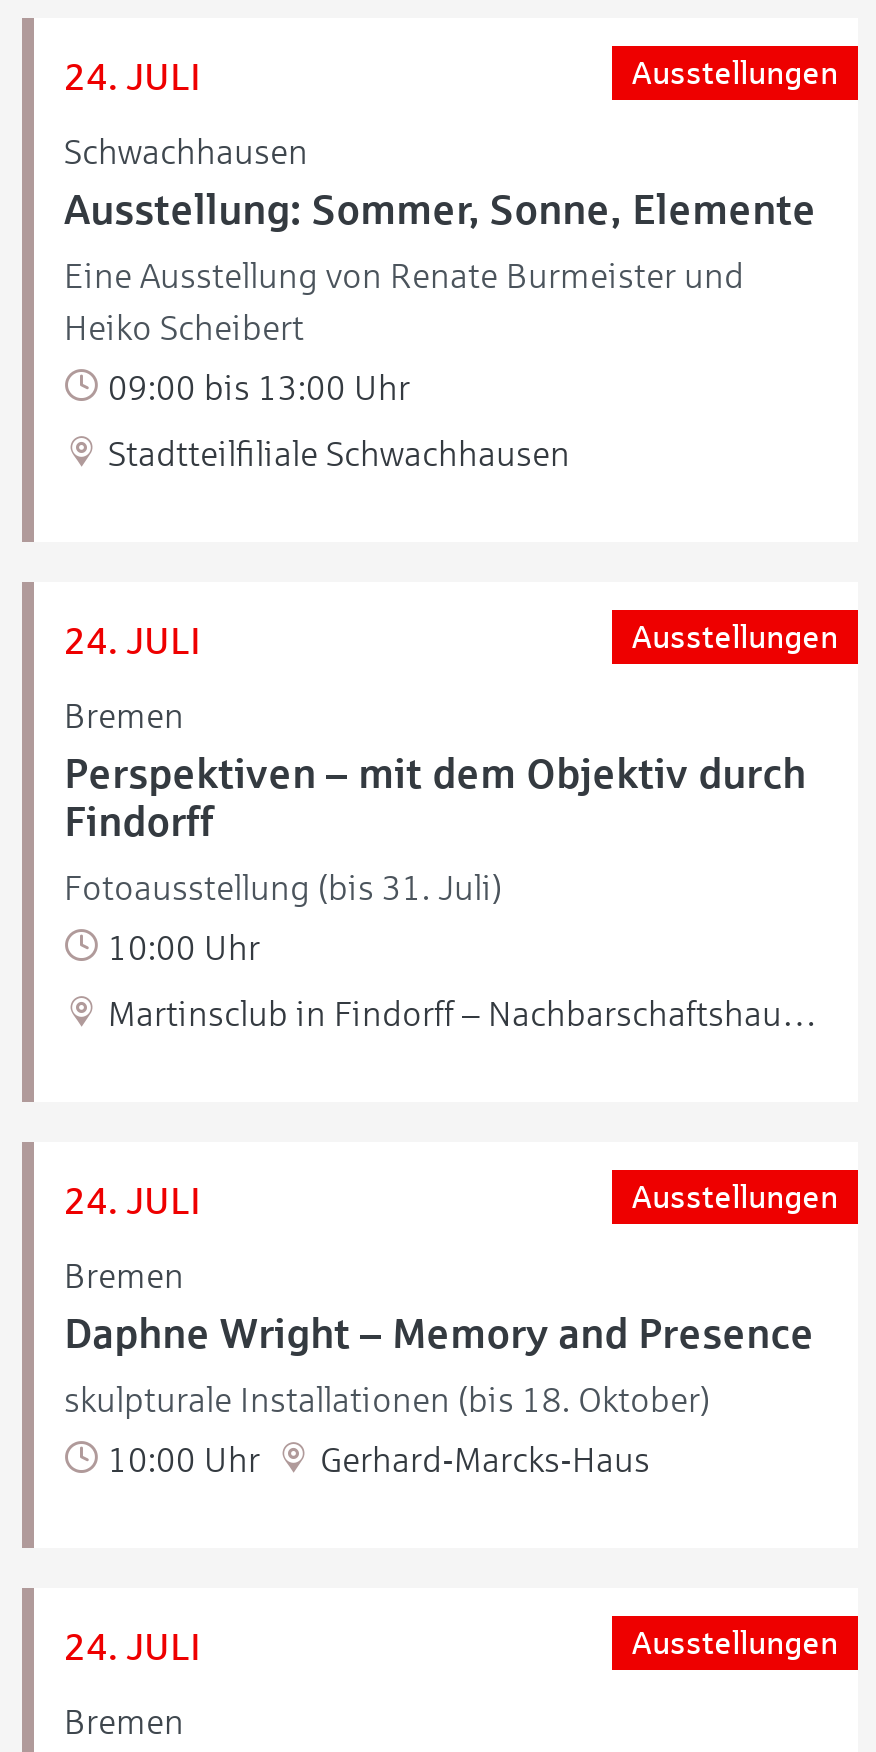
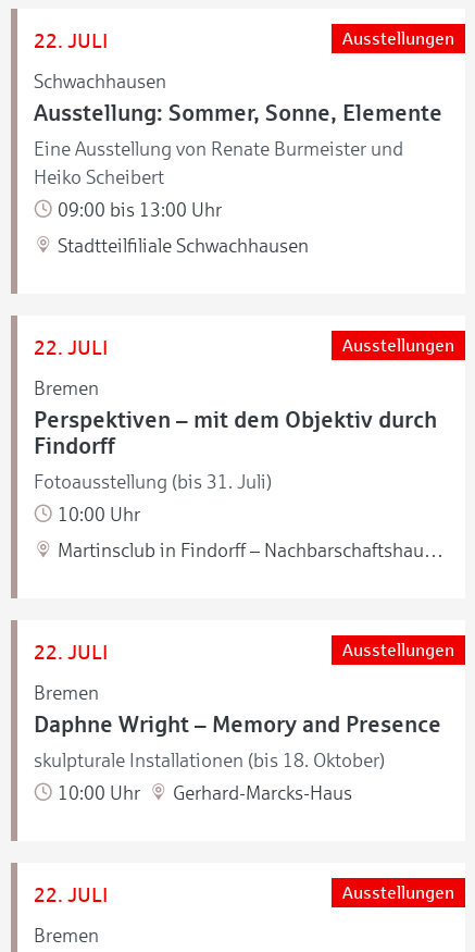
- 24. JULI
+ 22. JULI

- 24. JULI
+ 22. JULI

- 24. JULI
+ 22. JULI

- 24. JULI
+ 22. JULI
